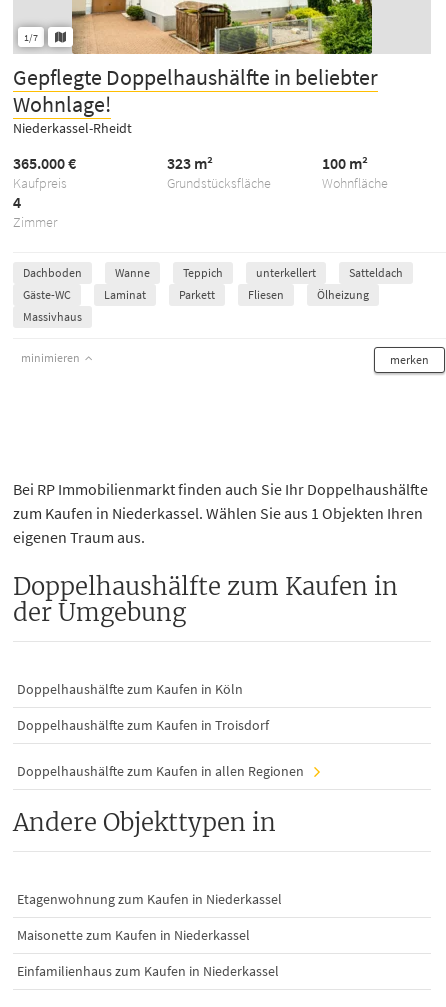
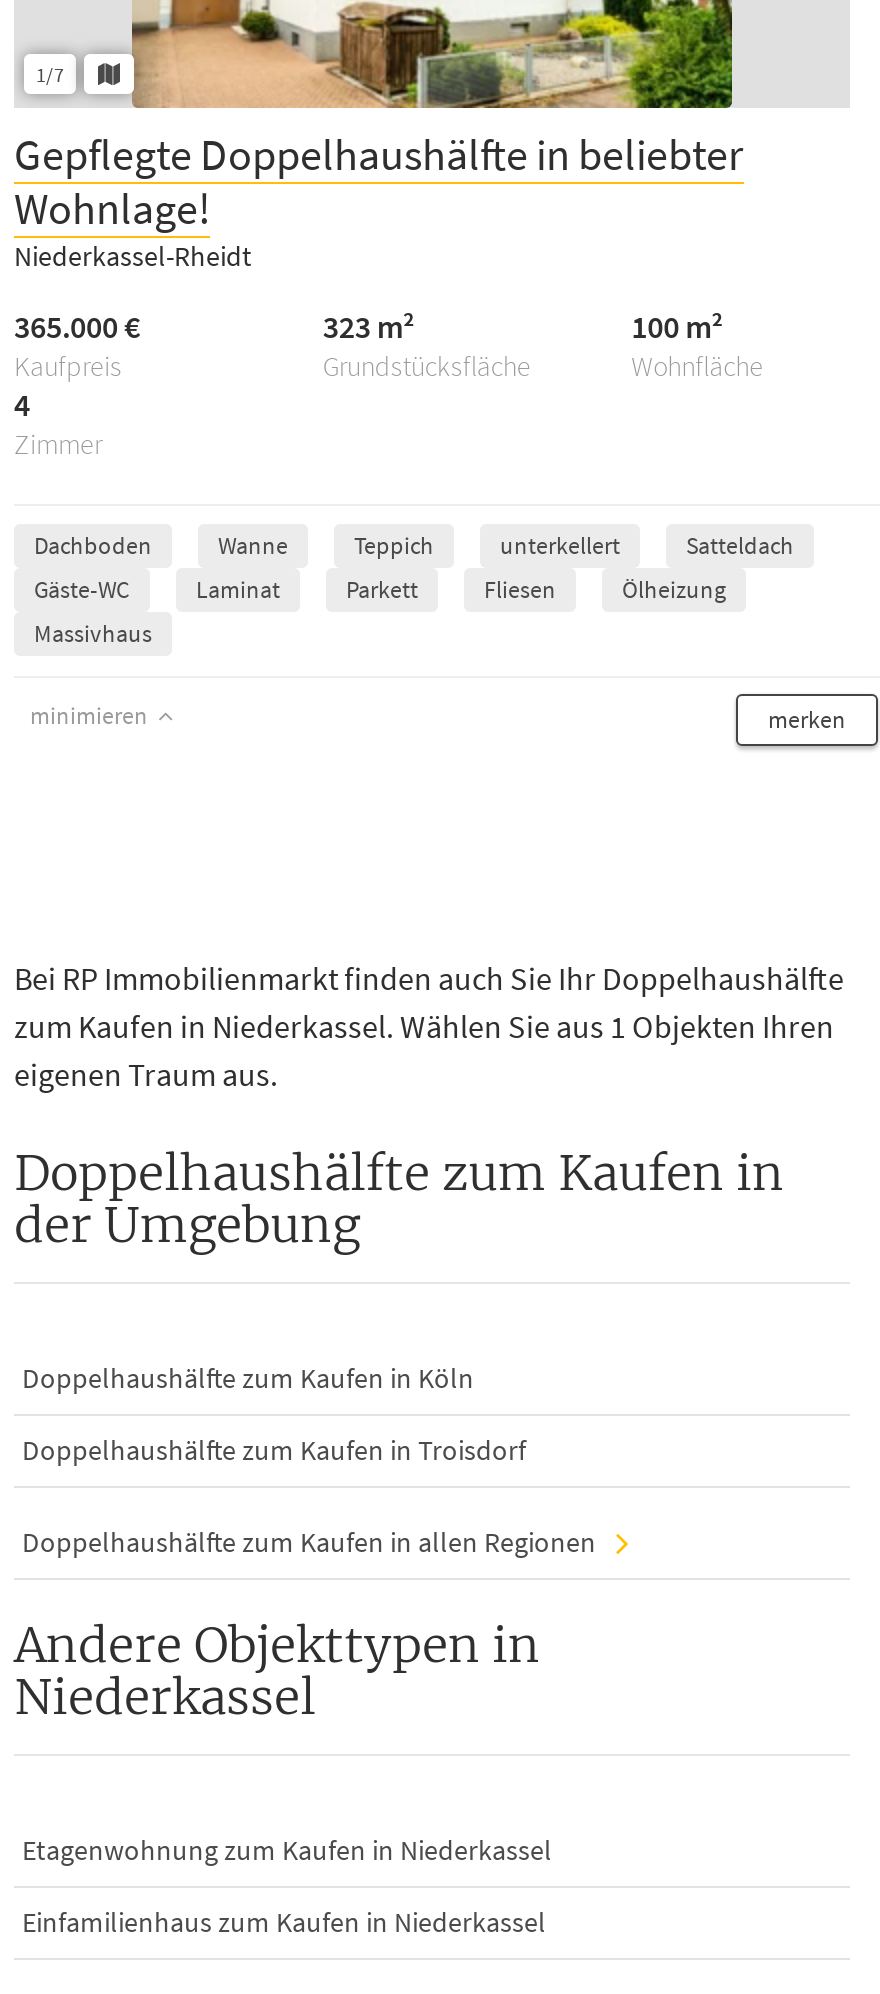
+ Niederkassel

moved down: Etagenwohnung zum Kaufen in Niederkassel

- Maisonette zum Kaufen in Niederkassel
